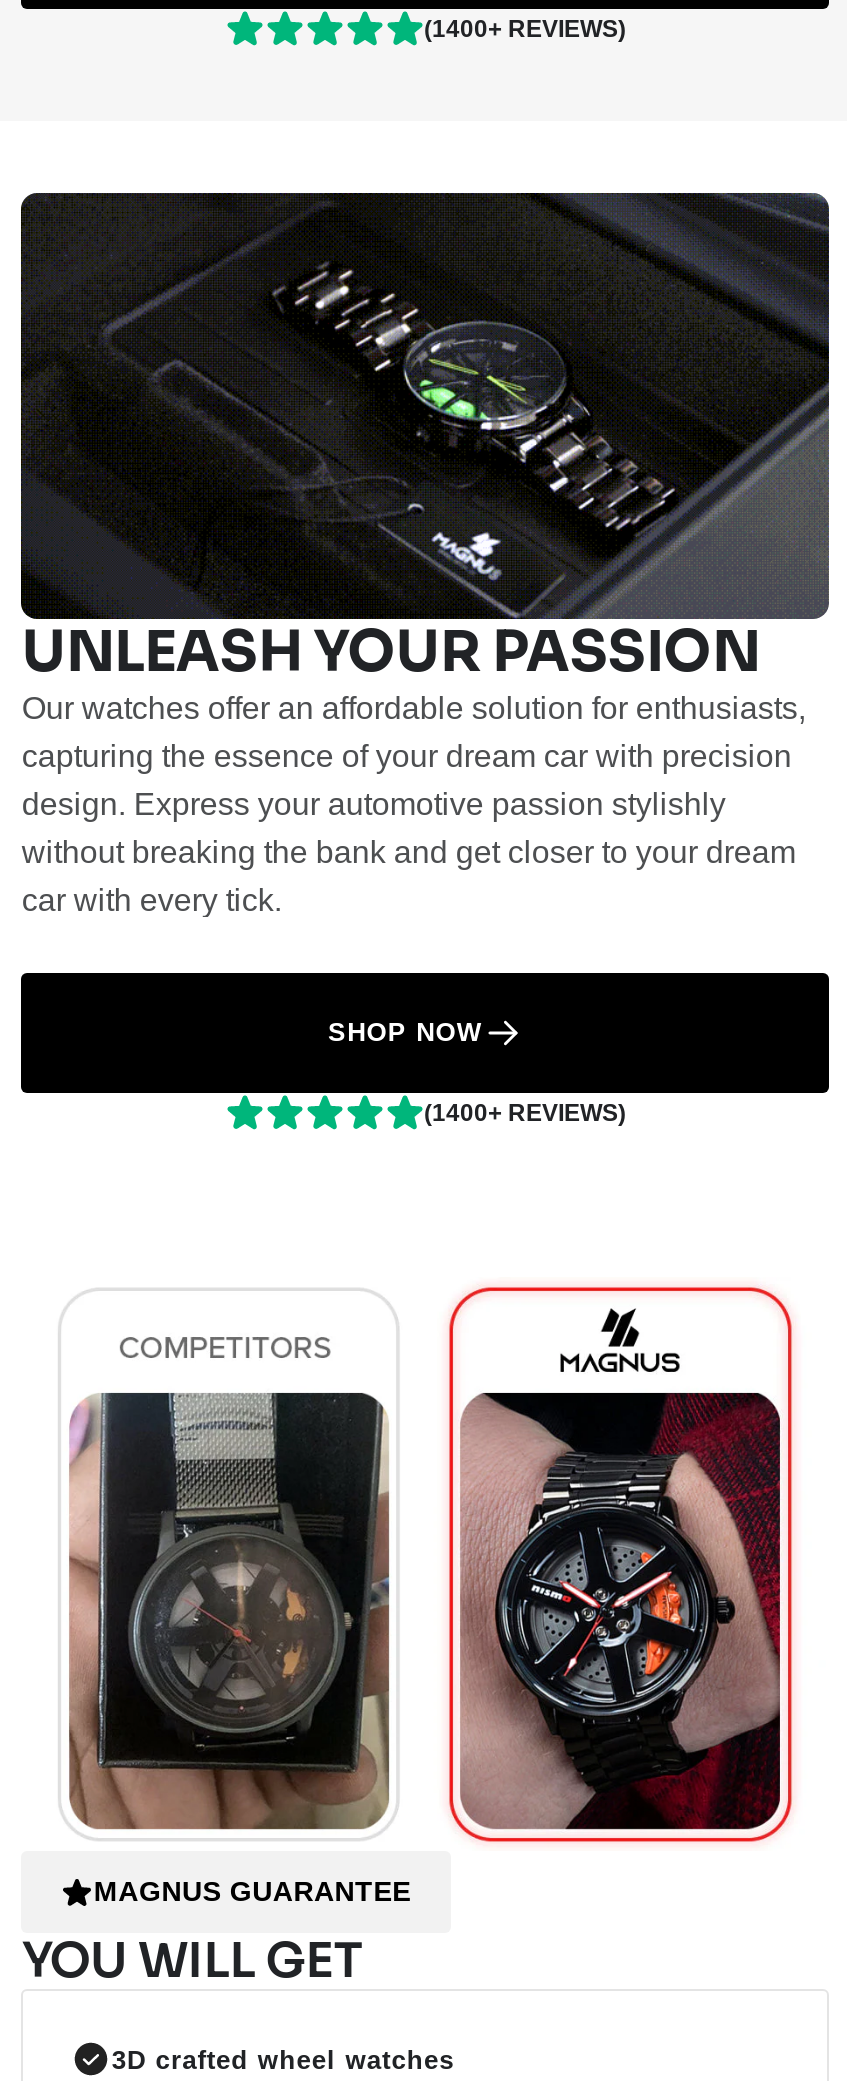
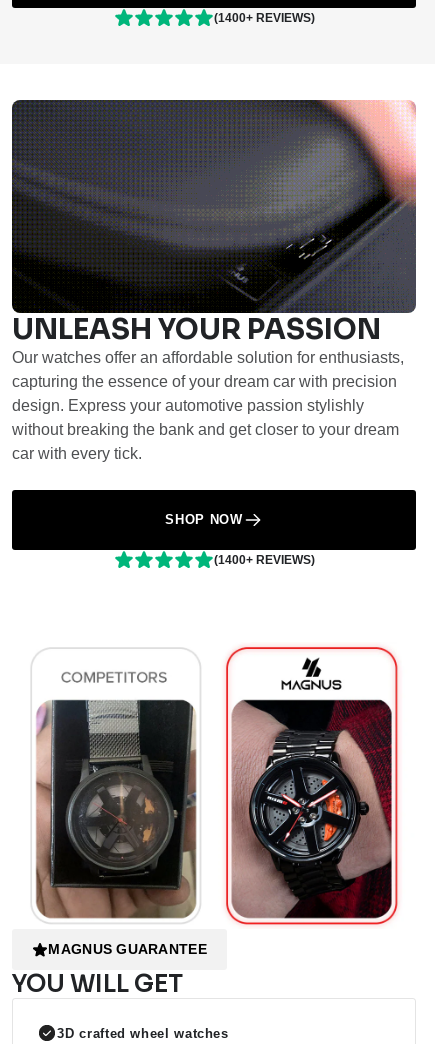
- [image]
+ [image]
